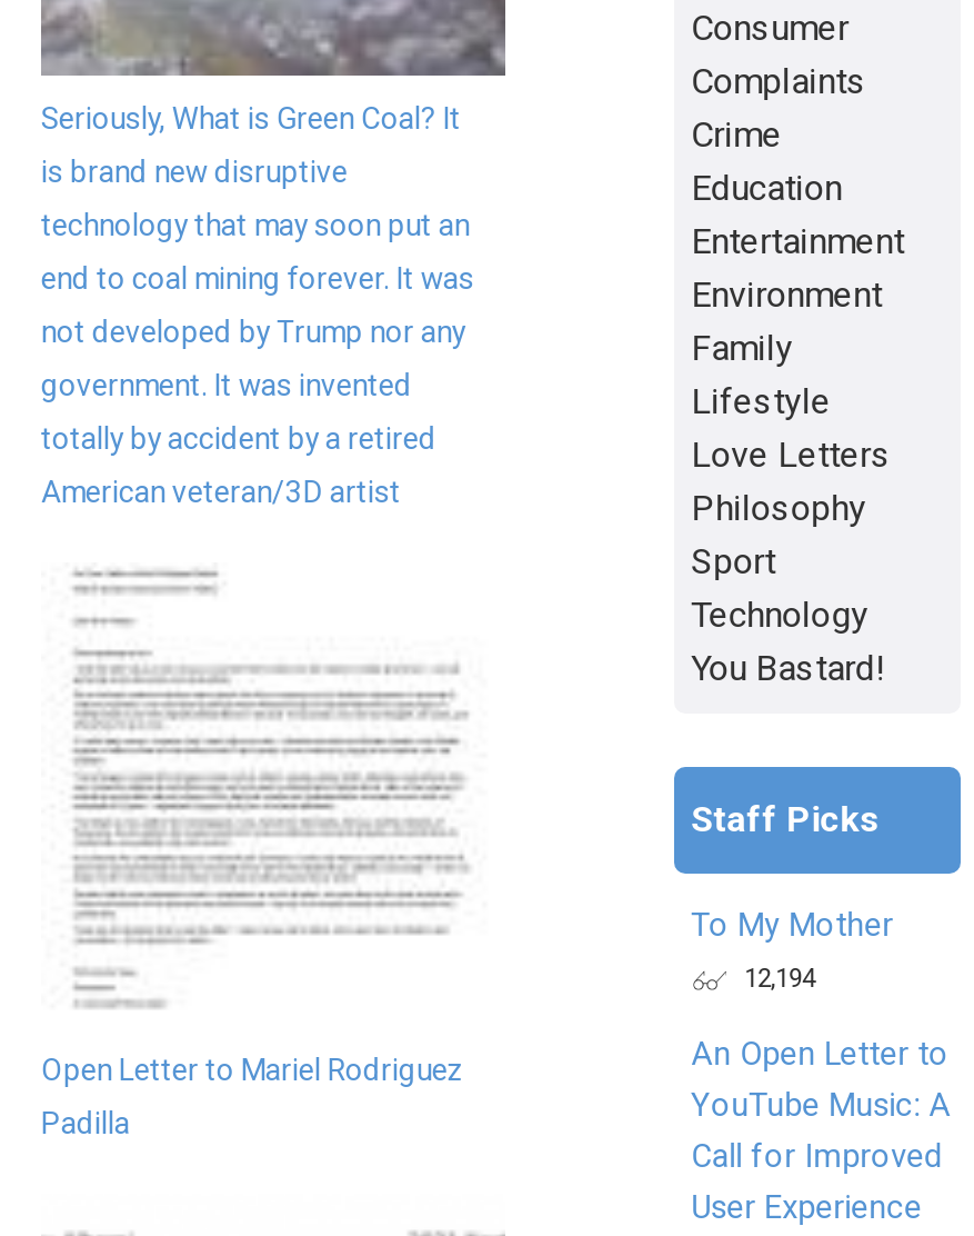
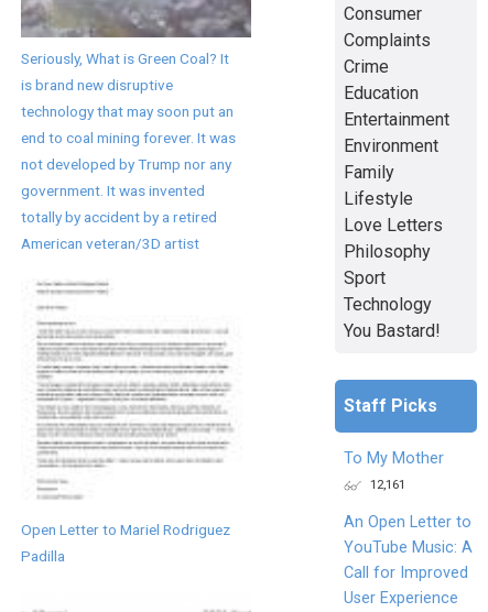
- 12,194
+ 12,161
